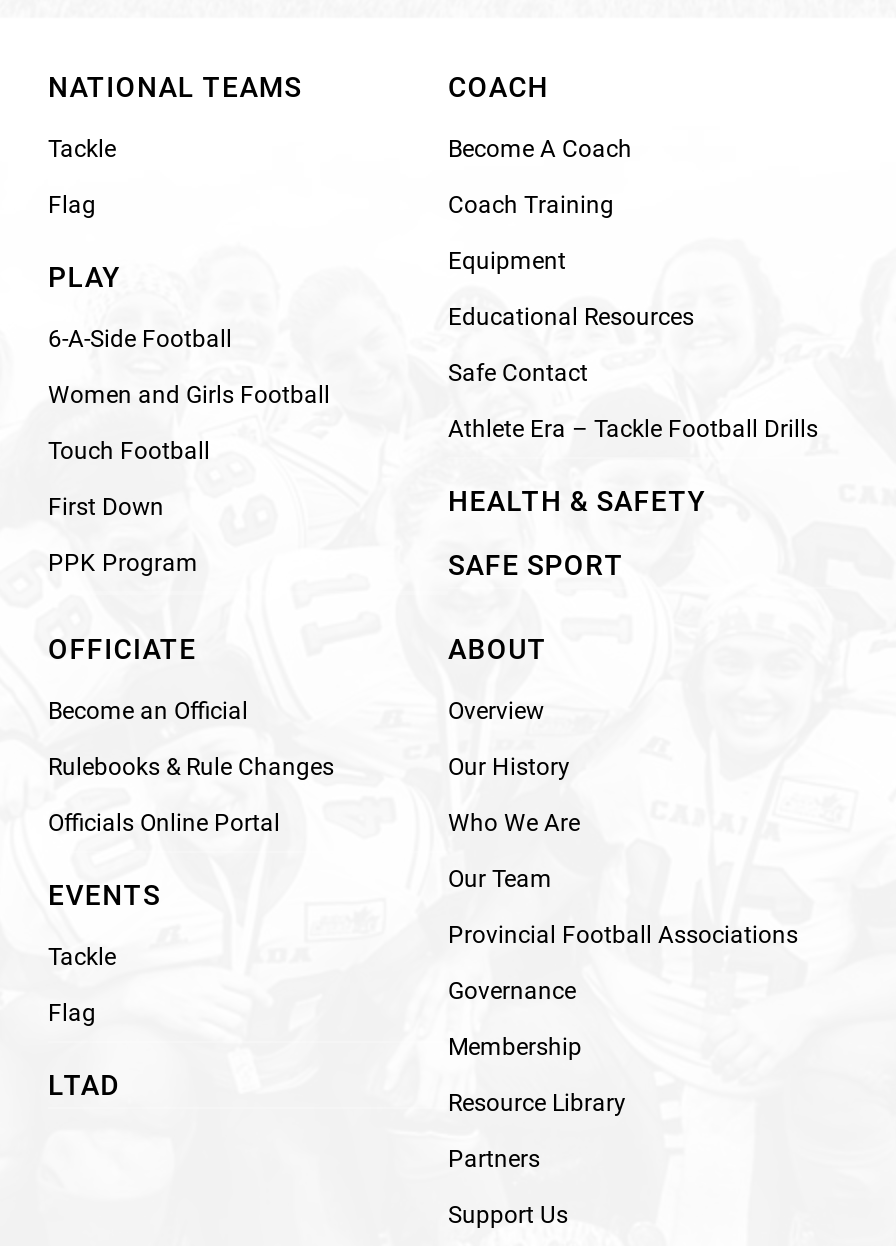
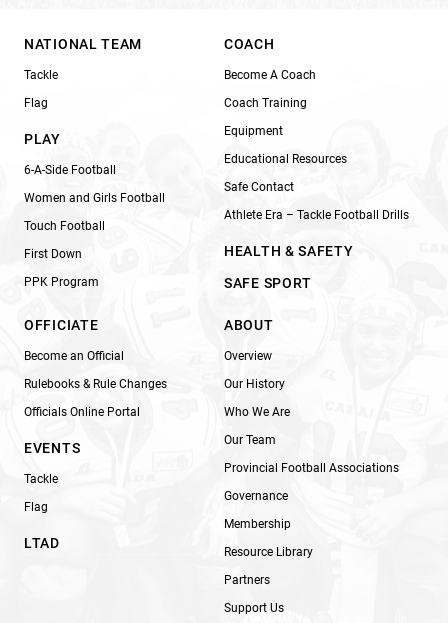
- NATIONAL TEAMS
+ NATIONAL TEAM
